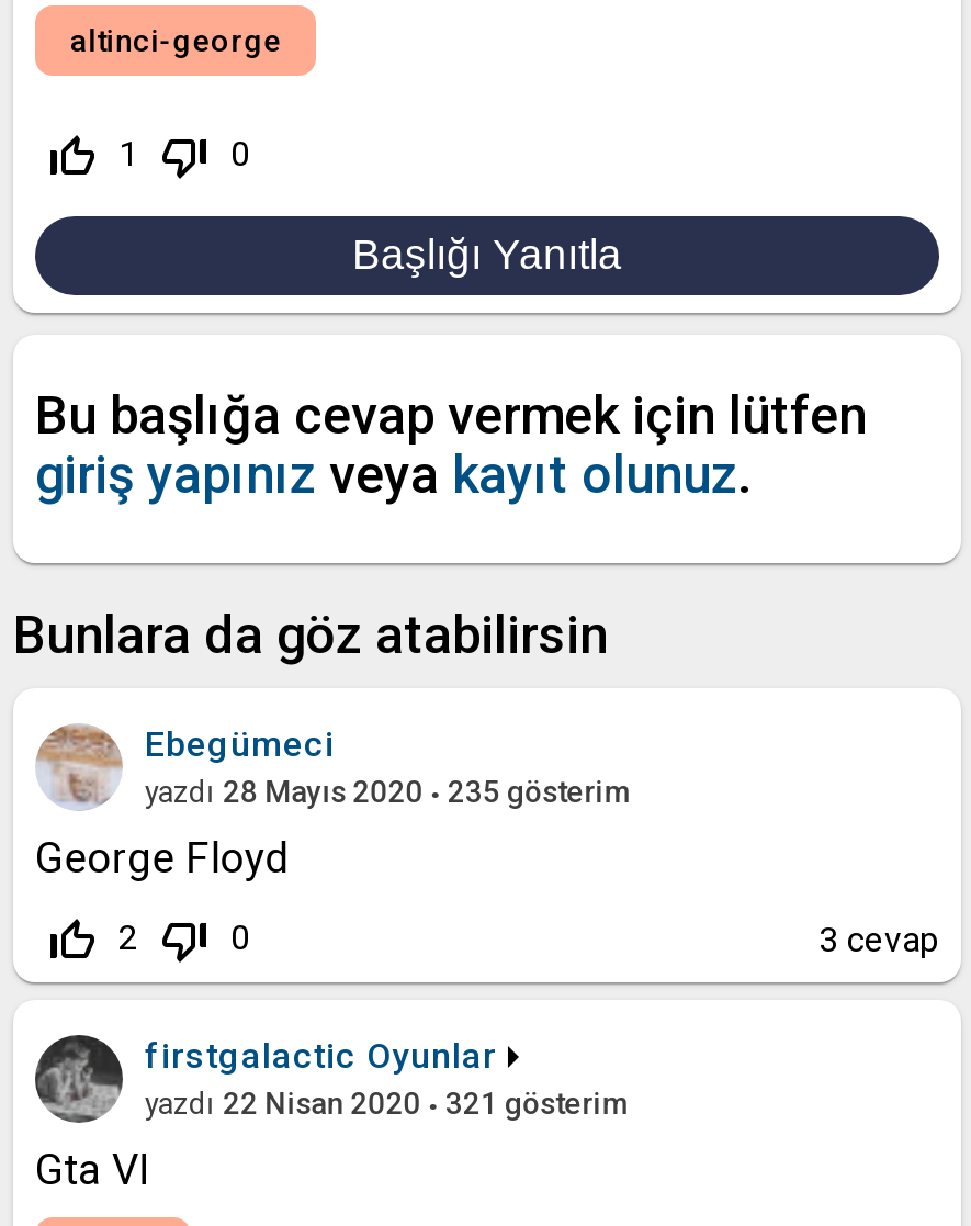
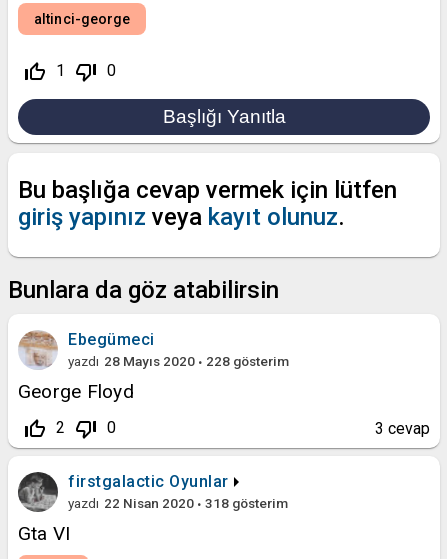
- yazdı 28 Mayıs 2020 235 gösterim
+ yazdı 28 Mayıs 2020 228 gösterim

- yazdı 22 Nisan 2020 321 gösterim
+ yazdı 22 Nisan 2020 318 gösterim
